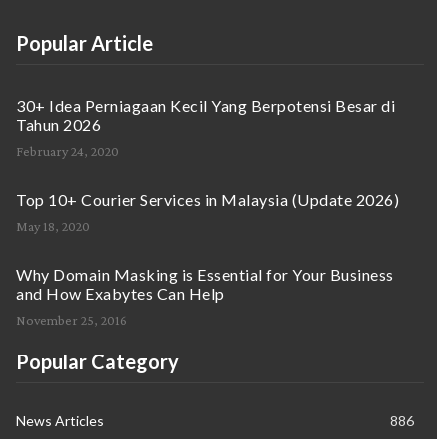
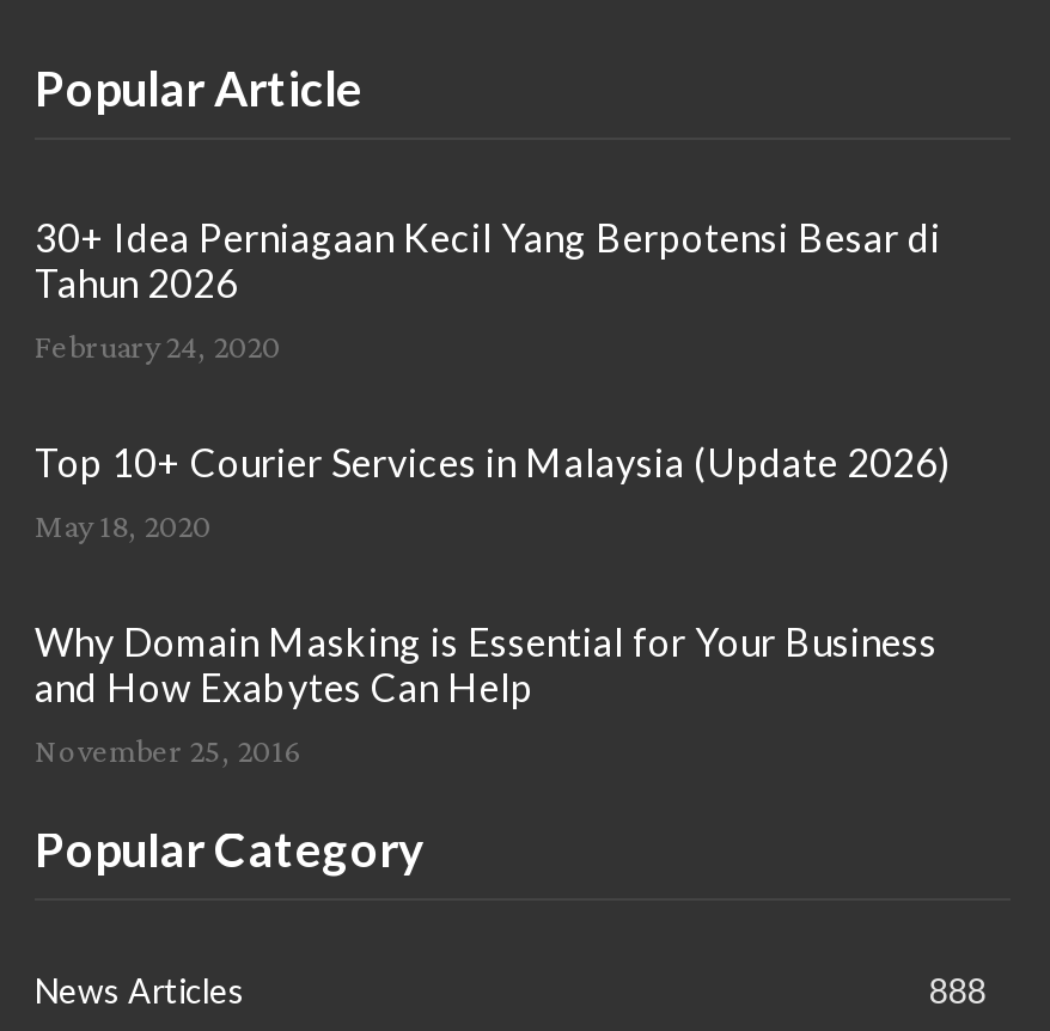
- 886
+ 888
